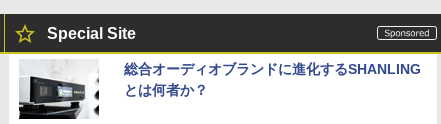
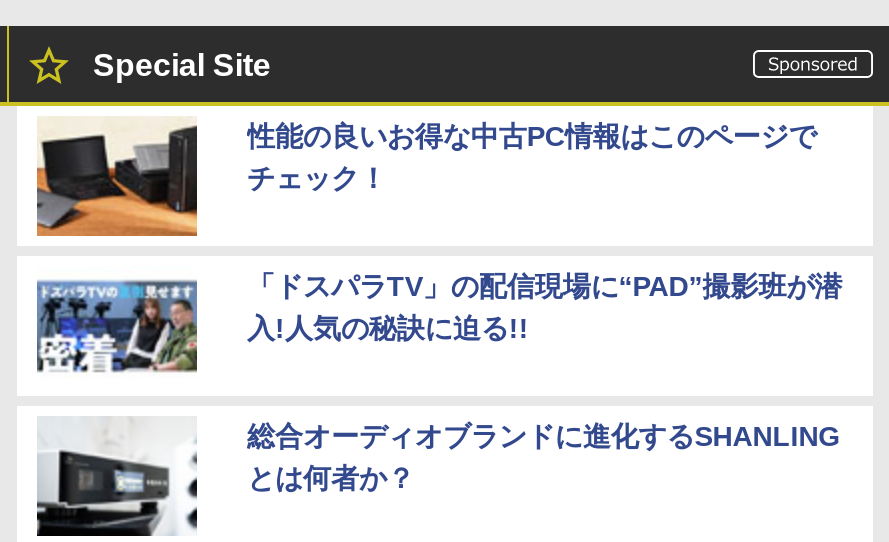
+ [image]
+ 性能の良いお得な中古PC情報はこのページで
+ チェック！
+ 「ドスパラTV」の配信現場に“PAD”撮影班が潜
+ 入!人気の秘訣に迫る!!

+ [image]
